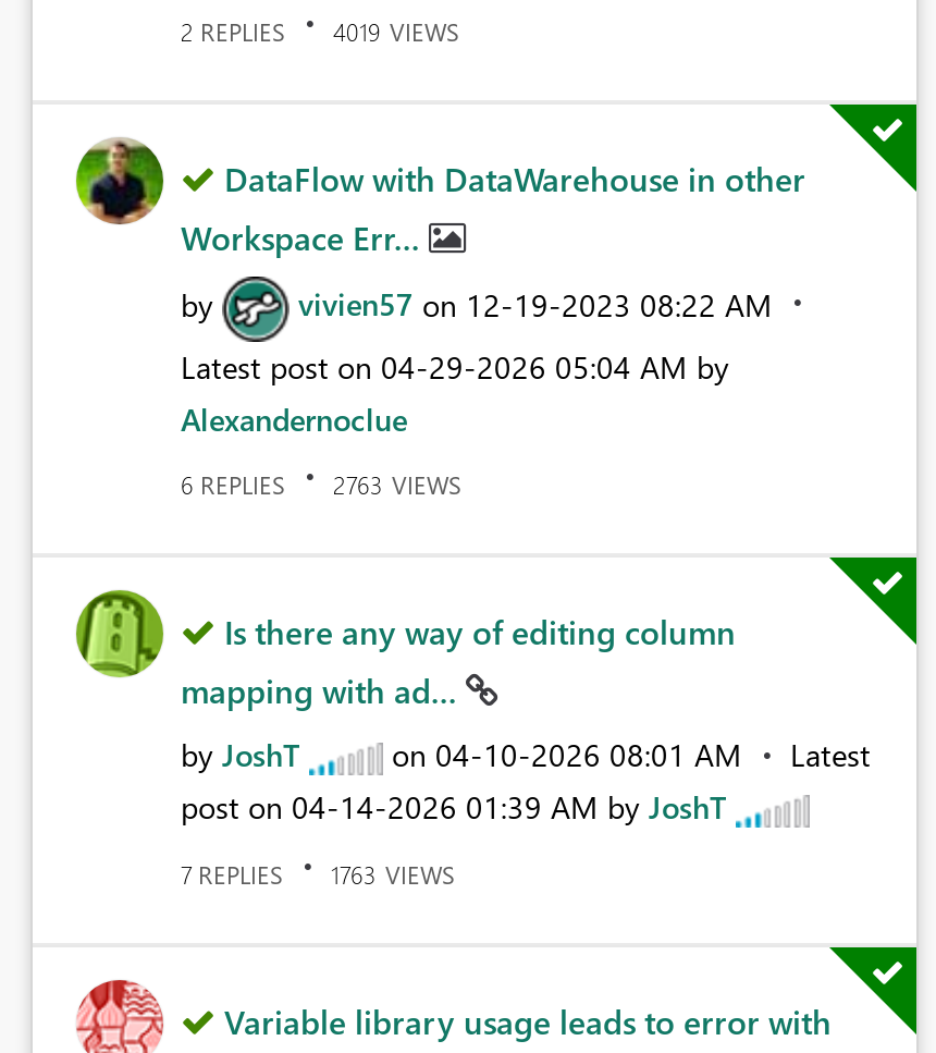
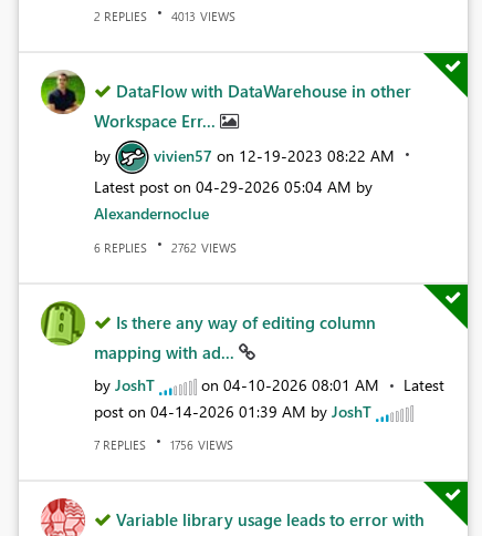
- 2 REPLIES 4019 VIEWS
+ 2 REPLIES 4013 VIEWS

- 6 REPLIES 2763 VIEWS
+ 6 REPLIES 2762 VIEWS

- 7 REPLIES 1763 VIEWS
+ 7 REPLIES 1756 VIEWS
